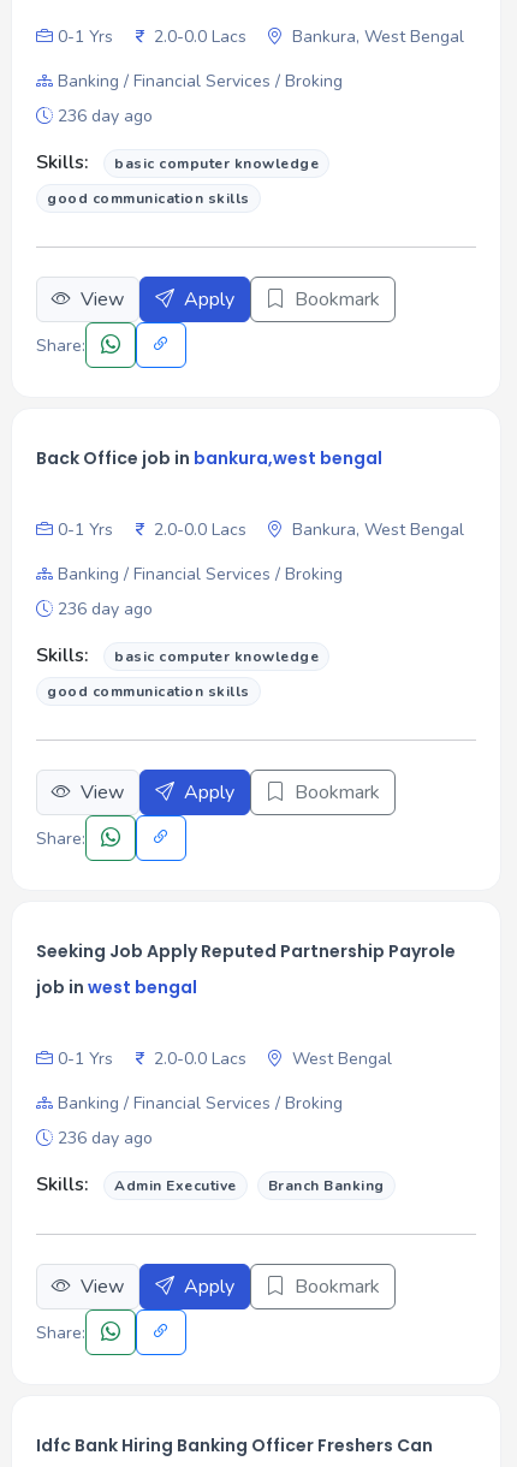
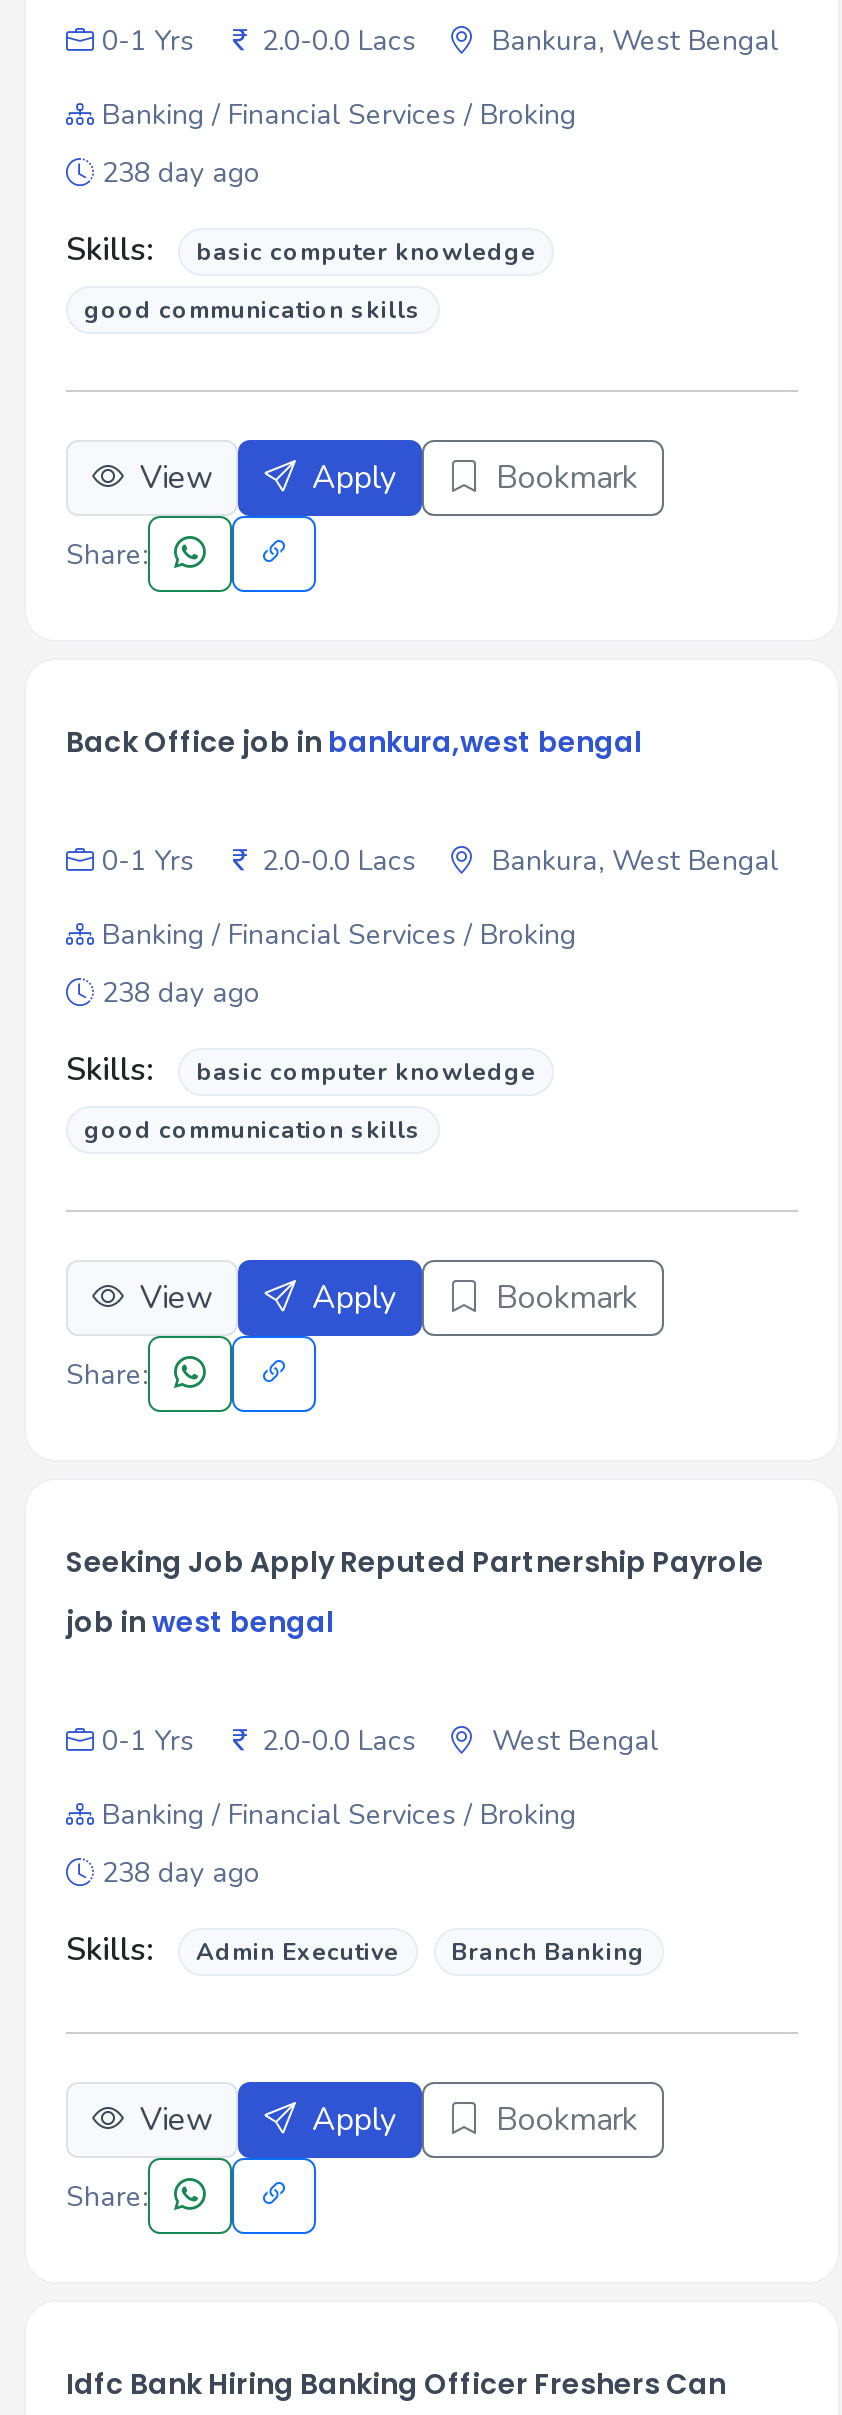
- 236 day ago
+ 238 day ago

- 236 day ago
+ 238 day ago

- 236 day ago
+ 238 day ago
